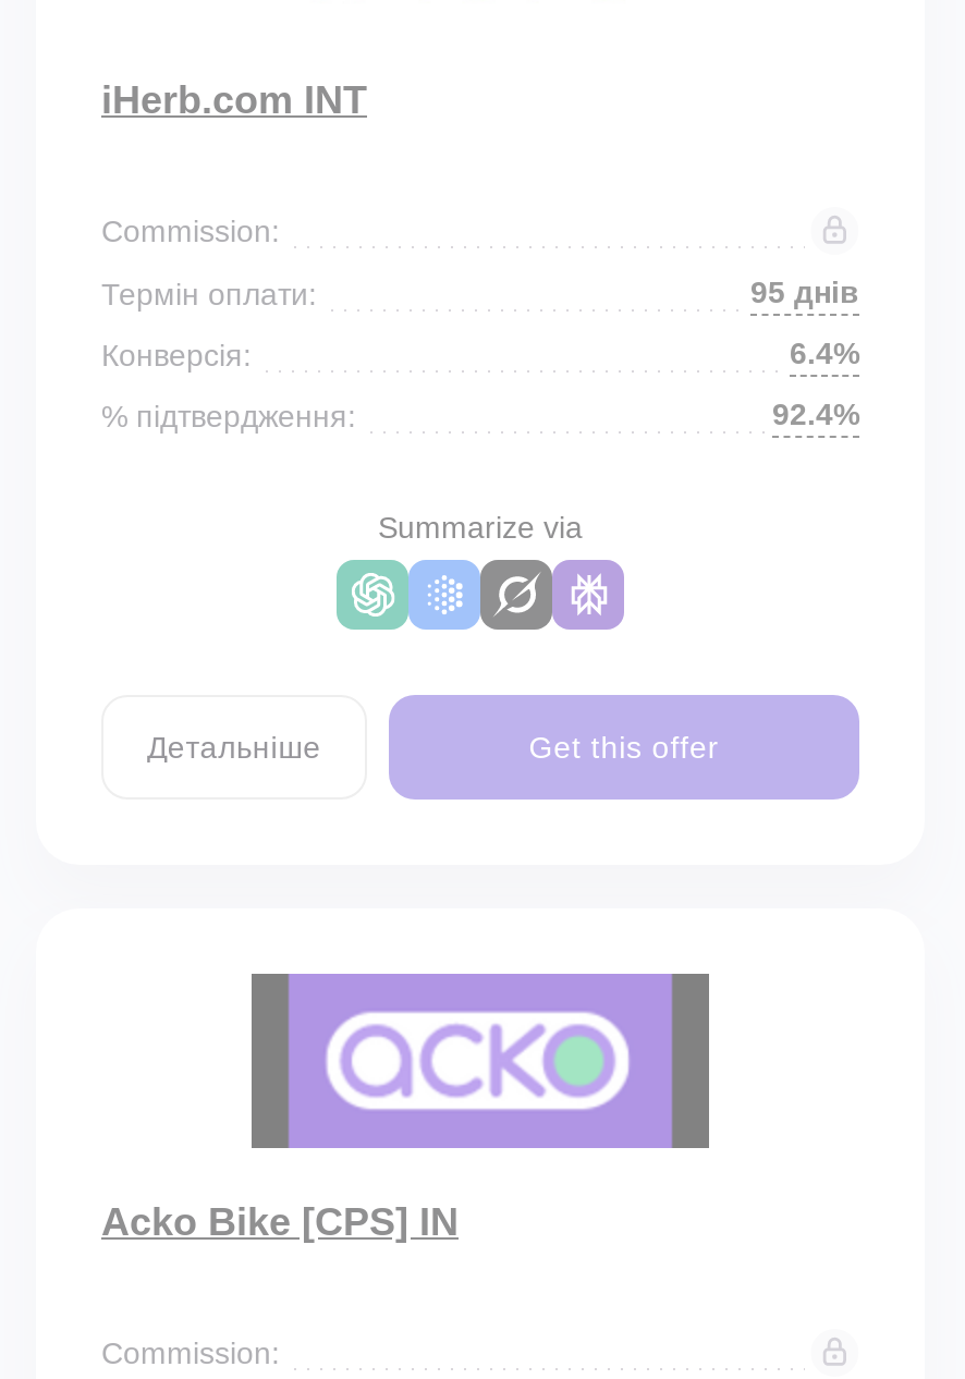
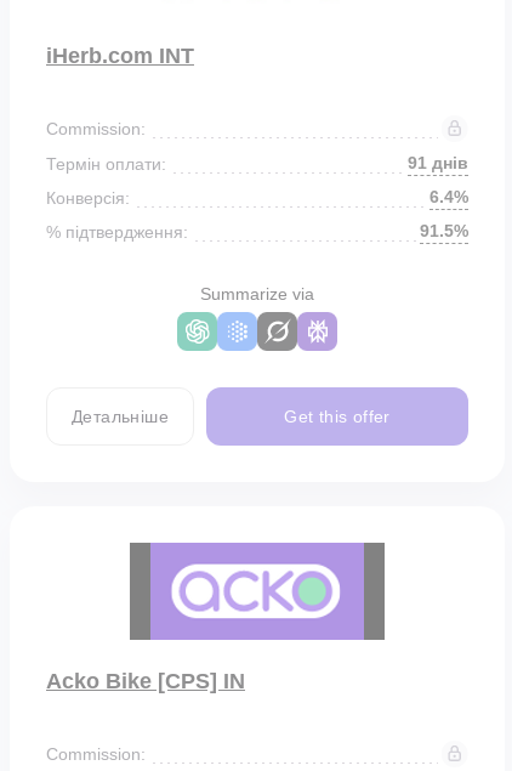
- 95 днів
+ 91 днів

- 92.4%
+ 91.5%
